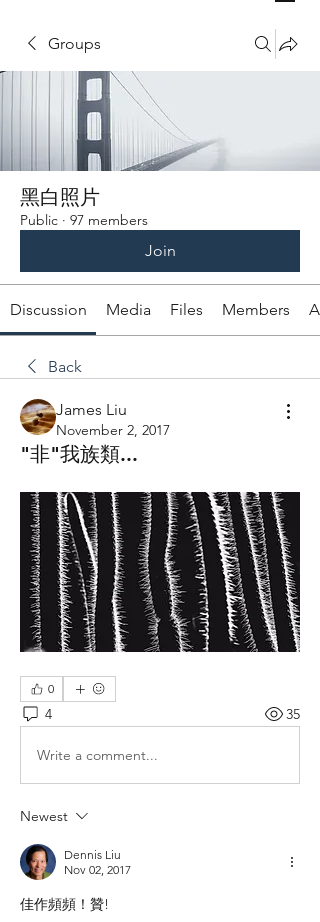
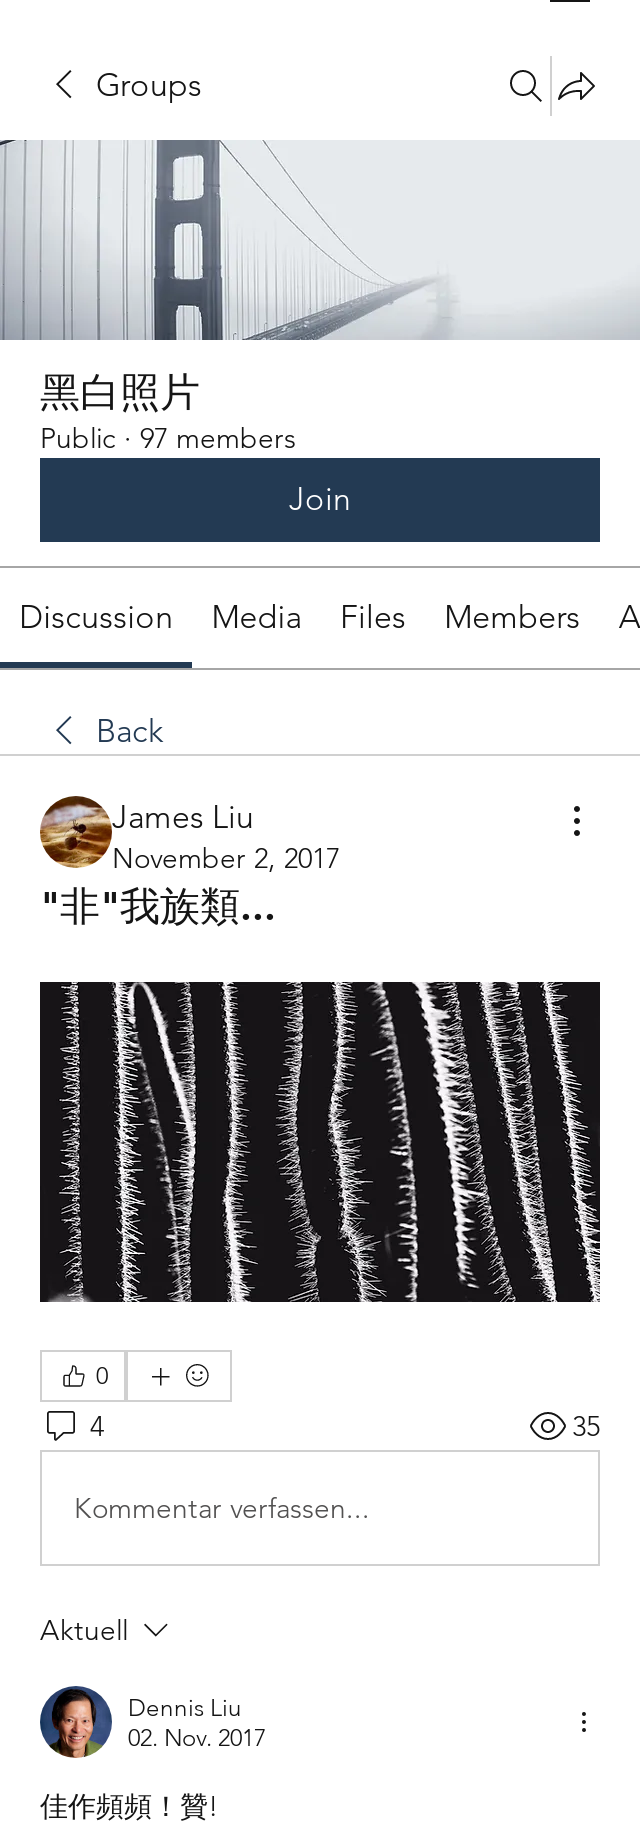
- Write a comment...
+ Kommentar verfassen...

- Newest
+ Aktuell

- Nov 02, 2017
+ 02. Nov. 2017
